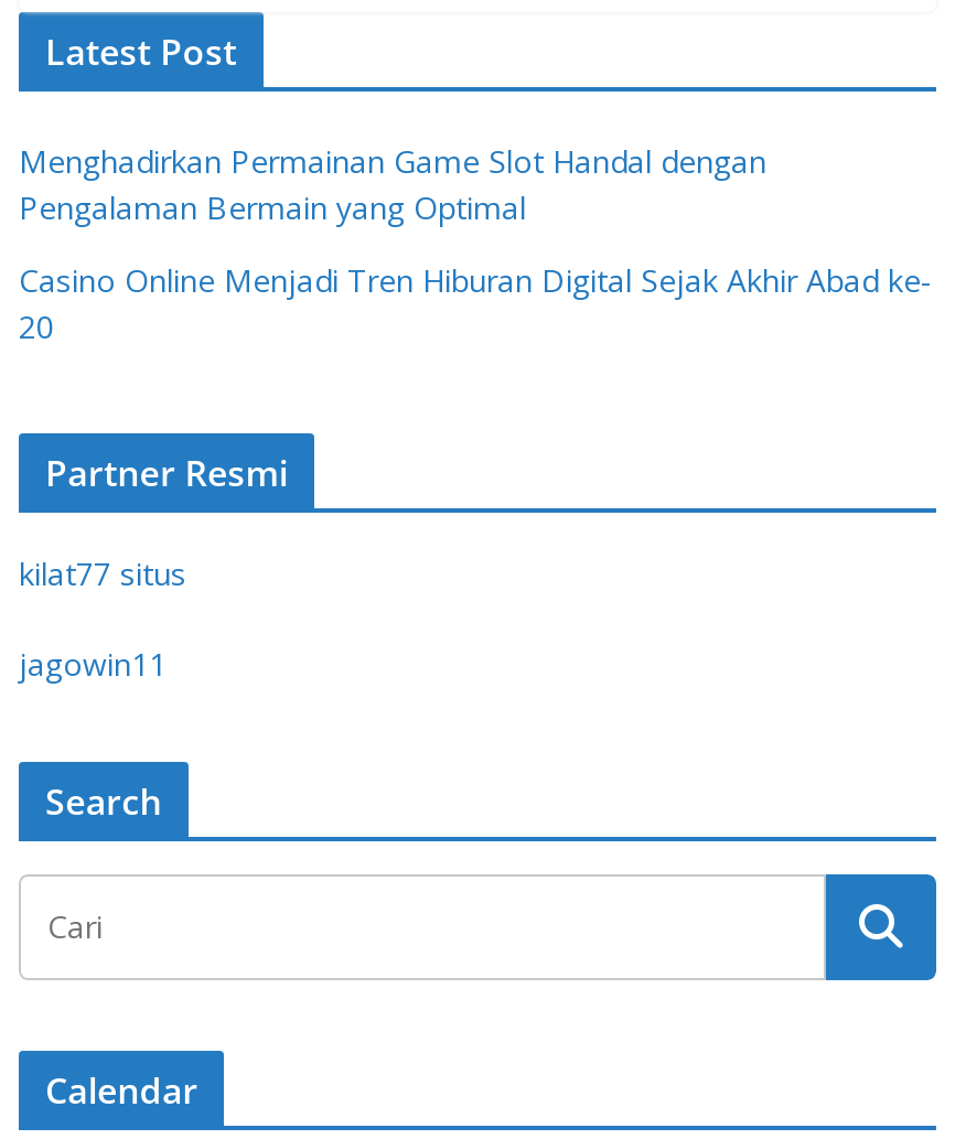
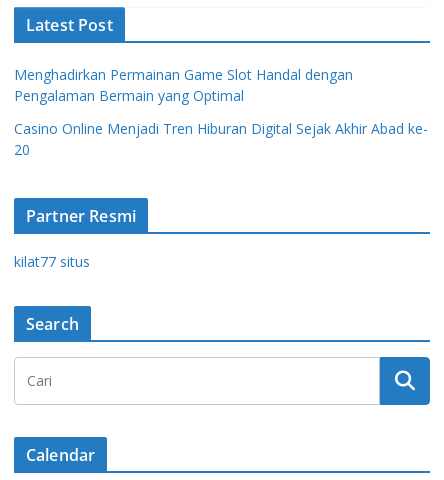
- jagowin11
